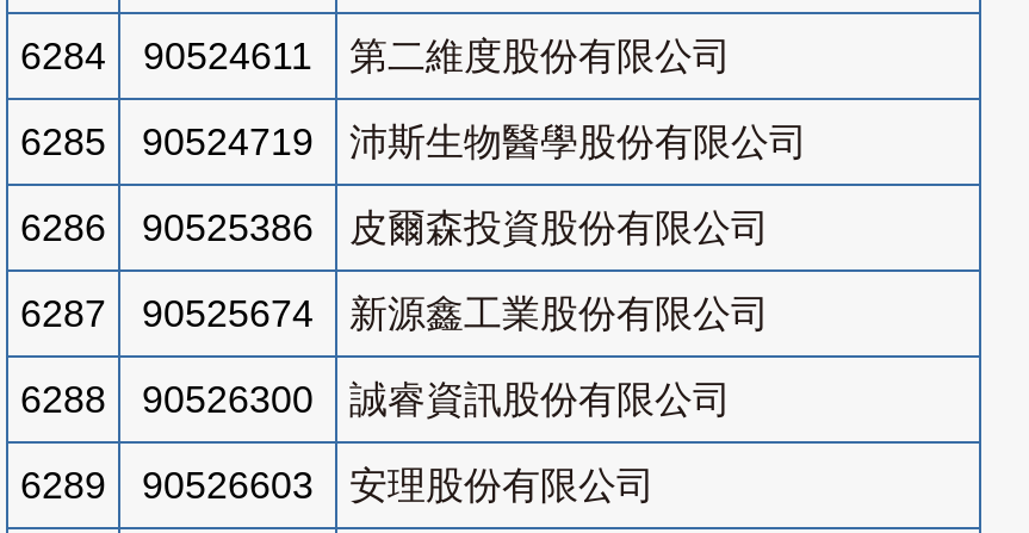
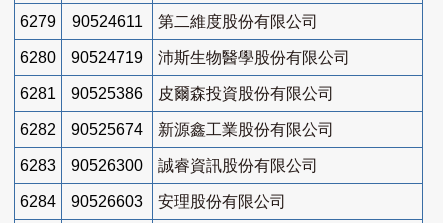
- 6284 90524611 第二維度股份有限公司
+ 6279 90524611 第二維度股份有限公司

- 6285 90524719 沛斯生物醫學股份有限公司
+ 6280 90524719 沛斯生物醫學股份有限公司

- 6286 90525386 皮爾森投資股份有限公司
+ 6281 90525386 皮爾森投資股份有限公司

- 6287 90525674 新源鑫工業股份有限公司
+ 6282 90525674 新源鑫工業股份有限公司

- 6288 90526300 誠睿資訊股份有限公司
+ 6283 90526300 誠睿資訊股份有限公司

- 6289 90526603 安理股份有限公司
+ 6284 90526603 安理股份有限公司
